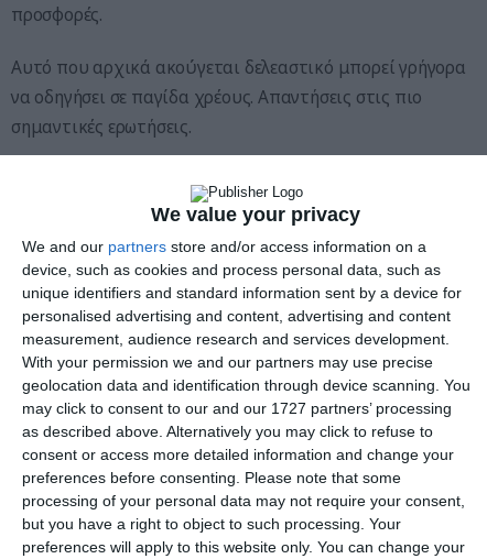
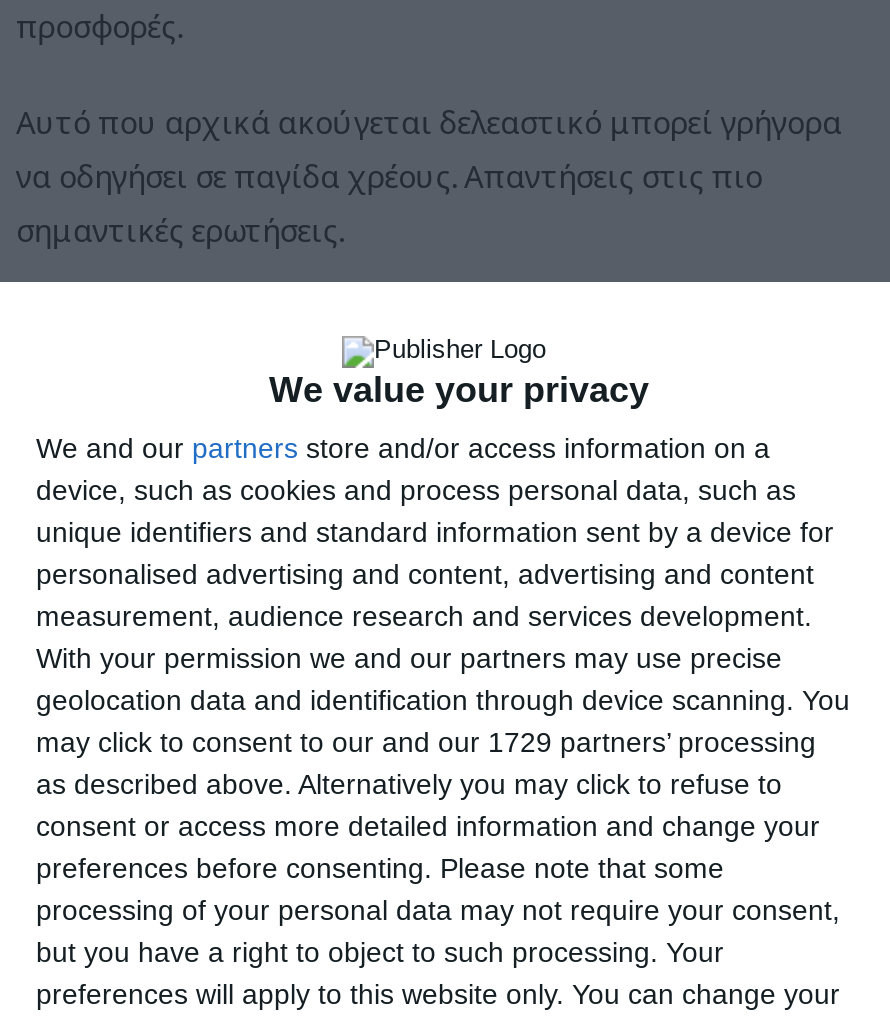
- may click to consent to our and our 1727 partners’ processing
+ may click to consent to our and our 1729 partners’ processing
